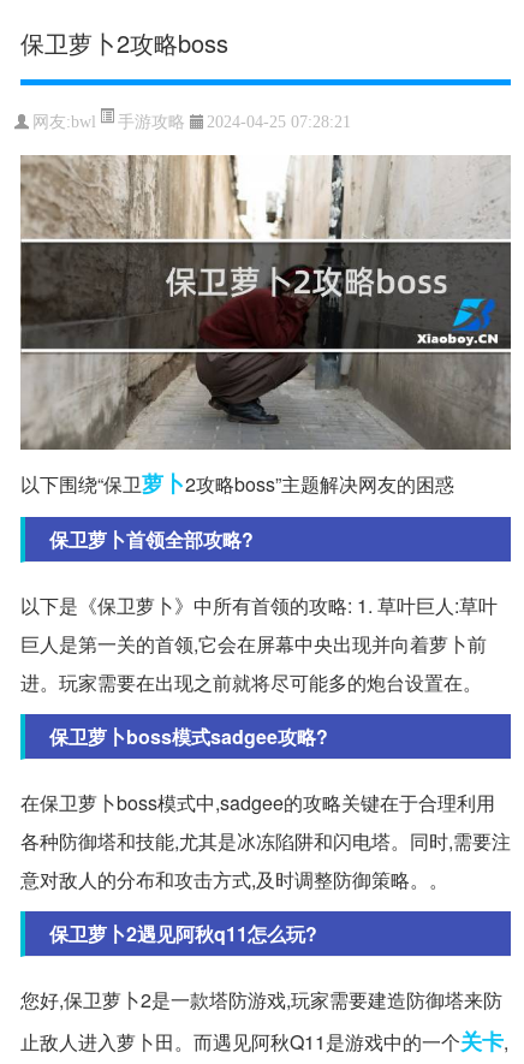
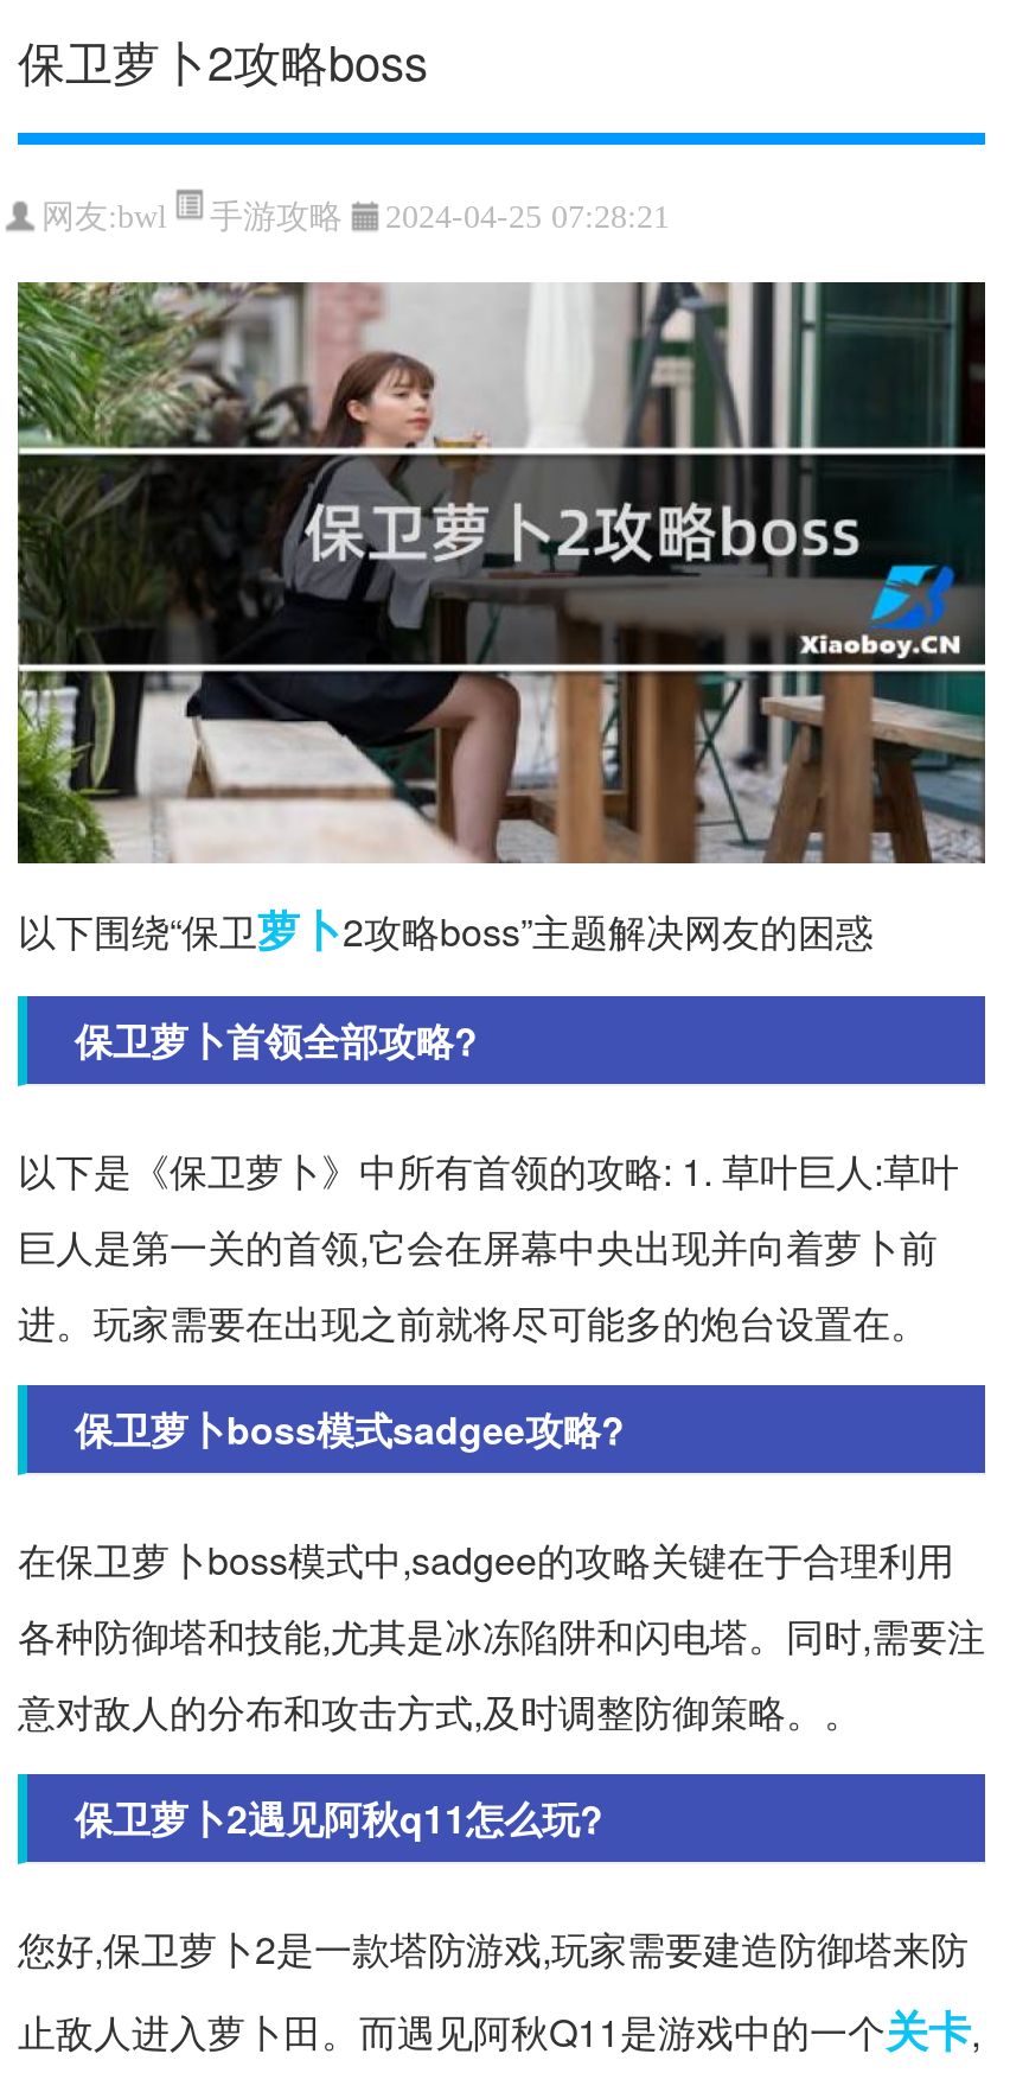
- [image]
+ [image]
